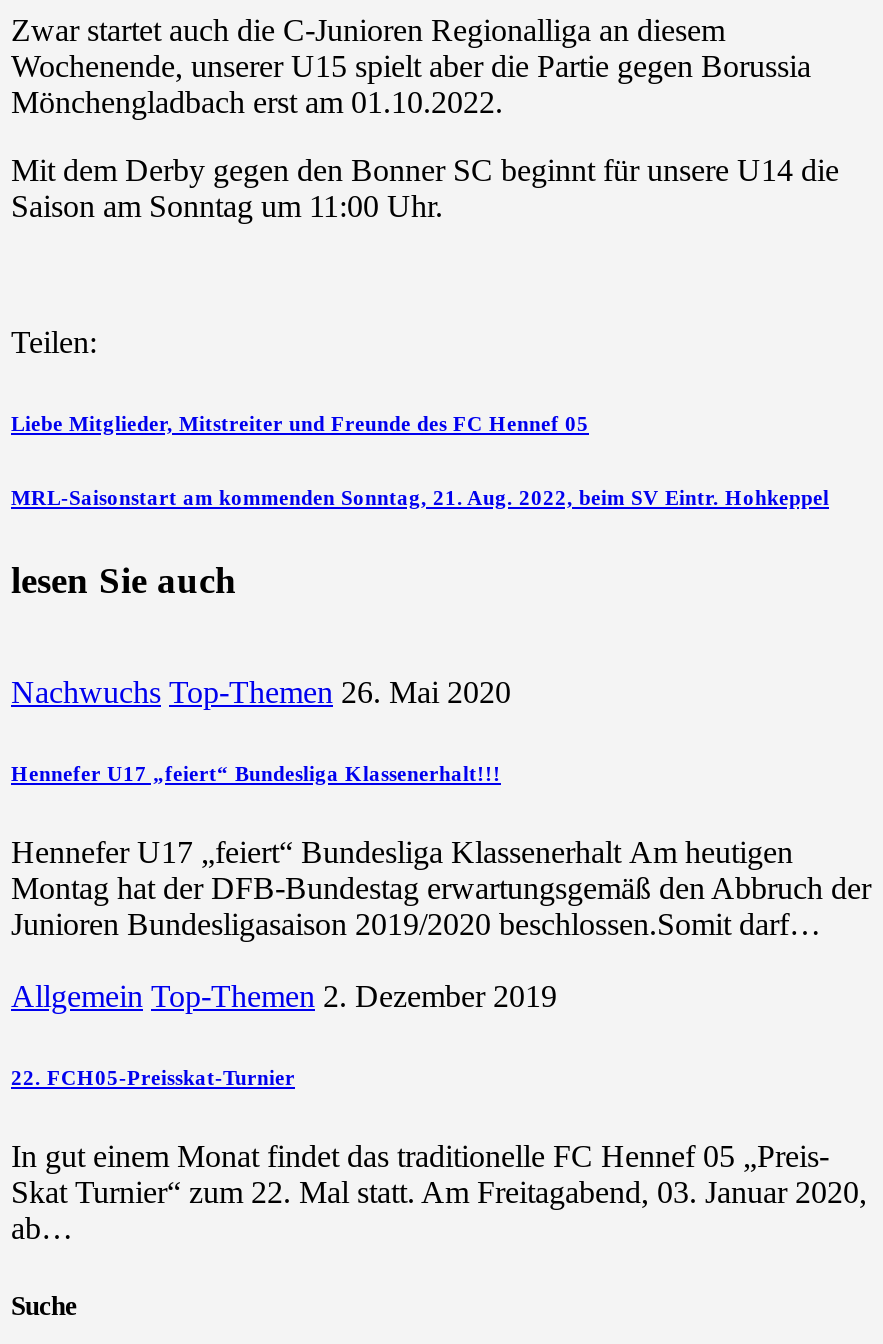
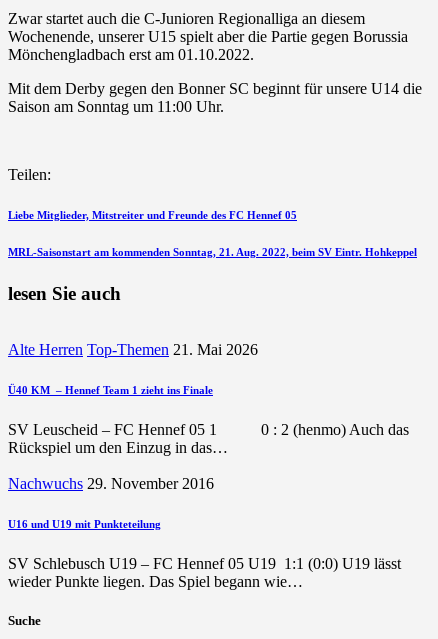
- Nachwuchs Top-Themen 26. Mai 2020
+ Alte Herren Top-Themen 21. Mai 2026

- Hennefer U17 „feiert“ Bundesliga Klassenerhalt!!!
+ Ü40 KM – Hennef Team 1 zieht ins Finale

- Hennefer U17 „feiert“ Bundesliga Klassenerhalt Am heutigen
- Montag hat der DFB-Bundestag erwartungsgemäß den Abbruch der
- Junioren Bundesligasaison 2019/2020 beschlossen.Somit darf…
+ SV Leuscheid – FC Hennef 05 1 0 : 2 (henmo) Auch das
+ Rückspiel um den Einzug in das…

- Allgemein Top-Themen 2. Dezember 2019
+ Nachwuchs 29. November 2016

- 22. FCH05-Preisskat-Turnier
+ U16 und U19 mit Punkteteilung

- In gut einem Monat findet das traditionelle FC Hennef 05 „Preis-
- Skat Turnier“ zum 22. Mal statt. Am Freitagabend, 03. Januar 2020,
- ab…
+ SV Schlebusch U19 – FC Hennef 05 U19 1:1 (0:0) U19 lässt
+ wieder Punkte liegen. Das Spiel begann wie…
